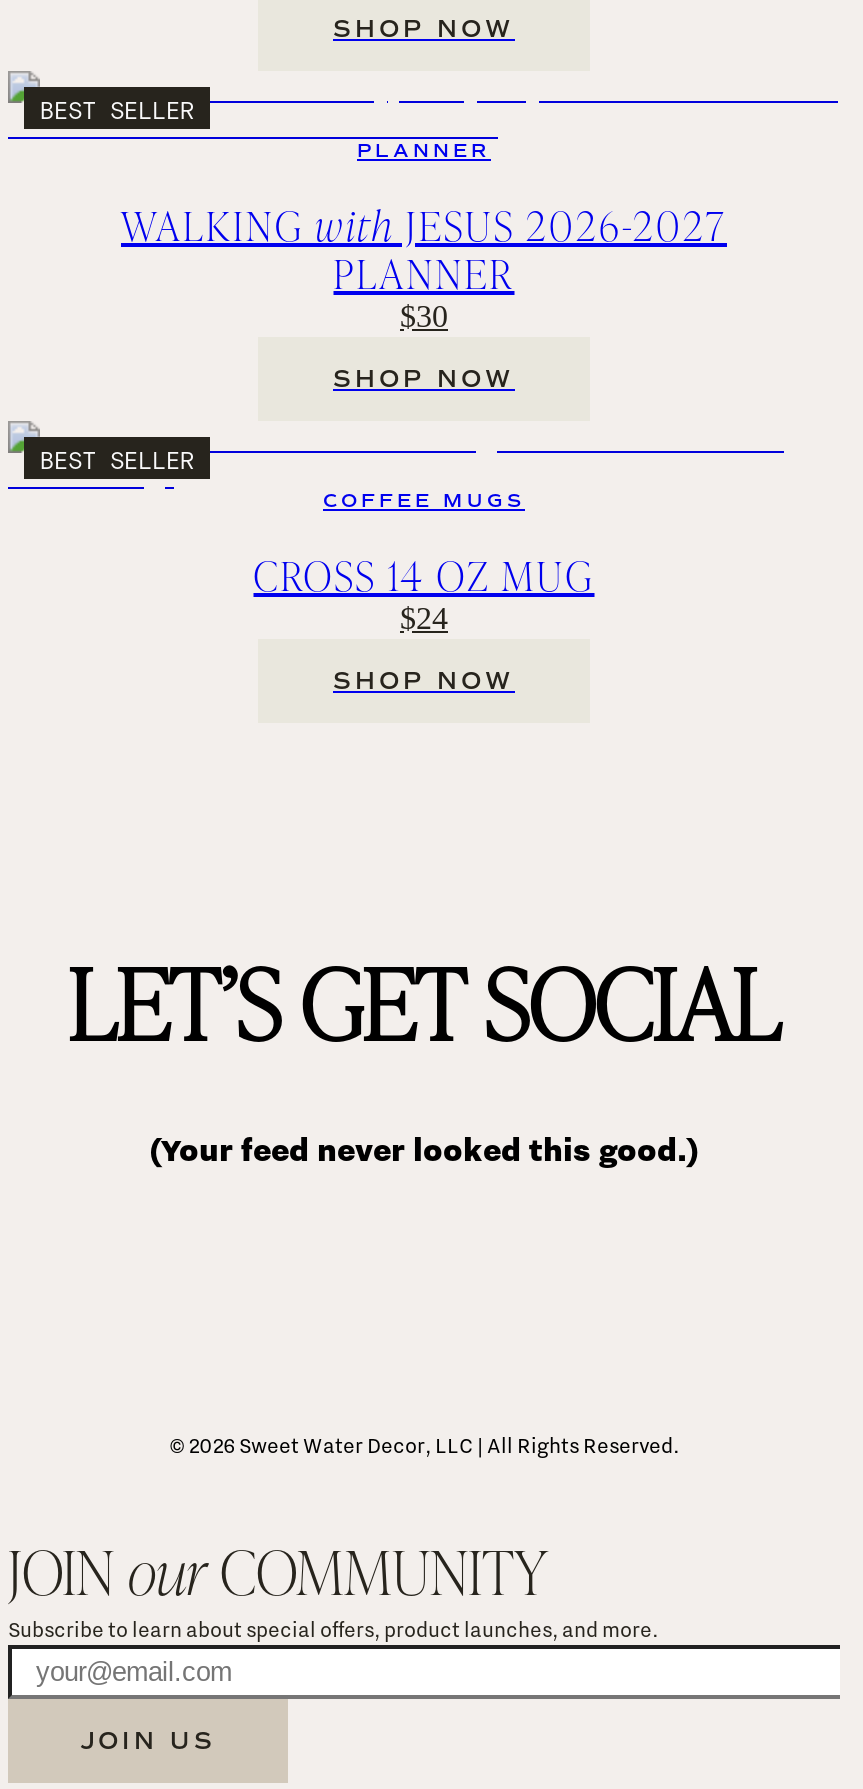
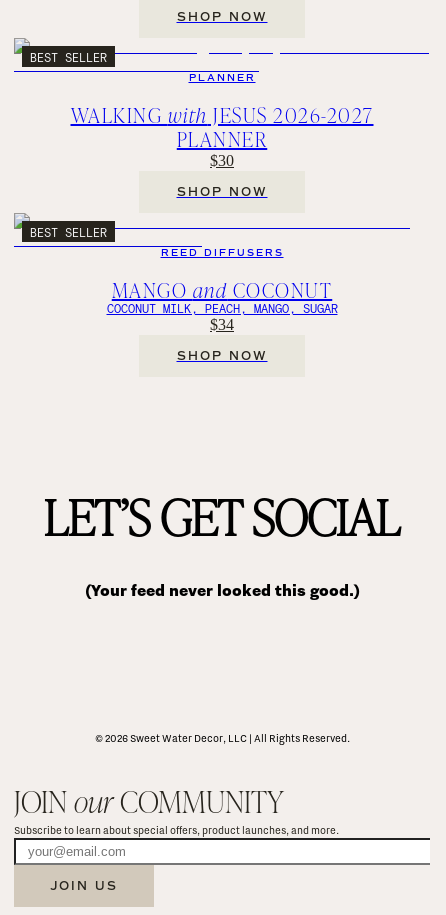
- COFFEE MUGS
+ REED DIFFUSERS

- CROSS 14 OZ MUG
- $24
+ MANGO and COCONUT
+ COCONUT MILK, PEACH, MANGO, SUGAR
+ $34
